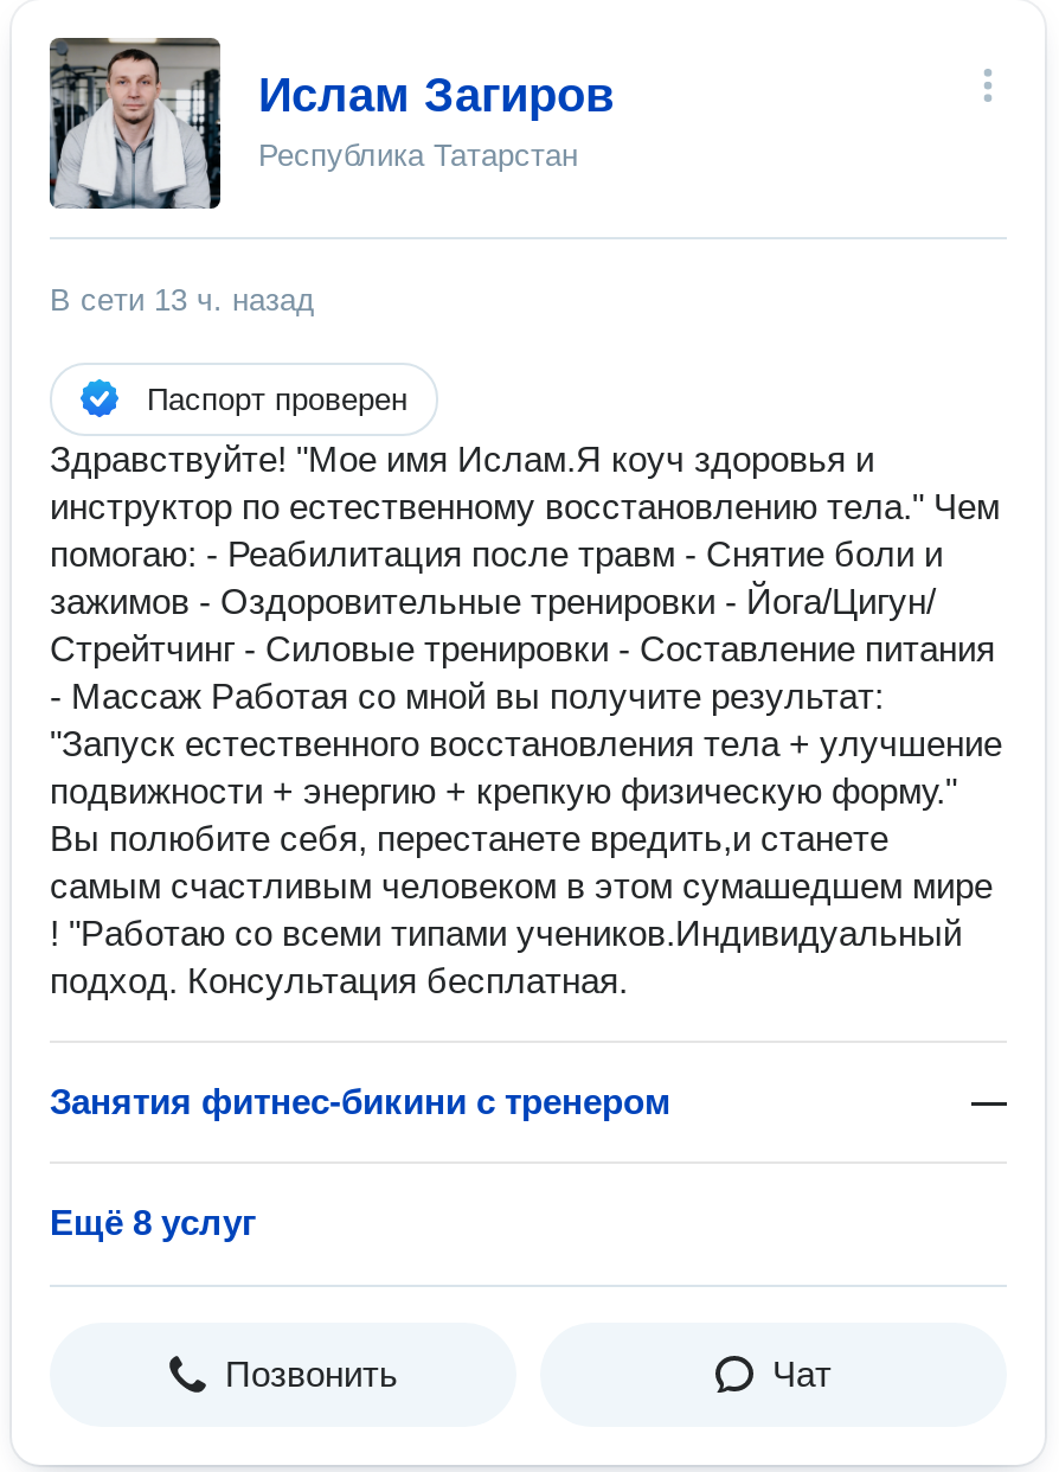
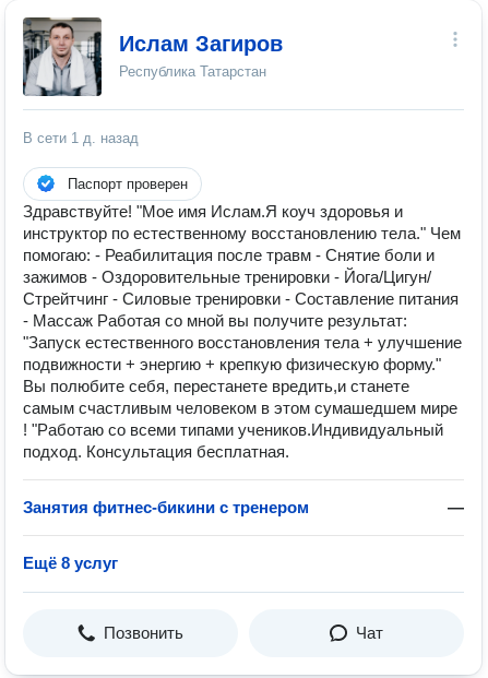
- В сети 13 ч. назад
+ В сети 1 д. назад
